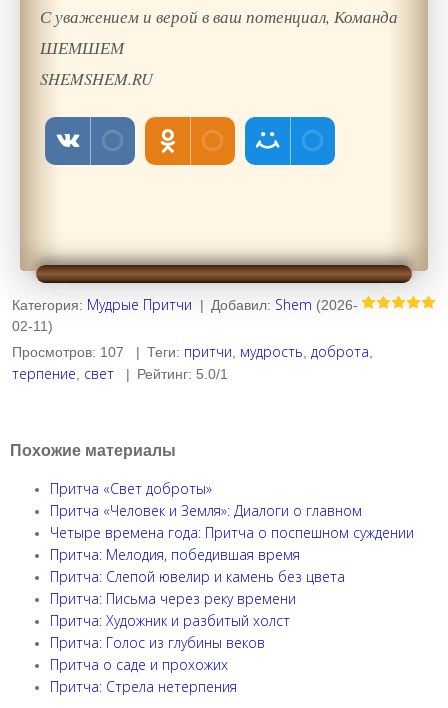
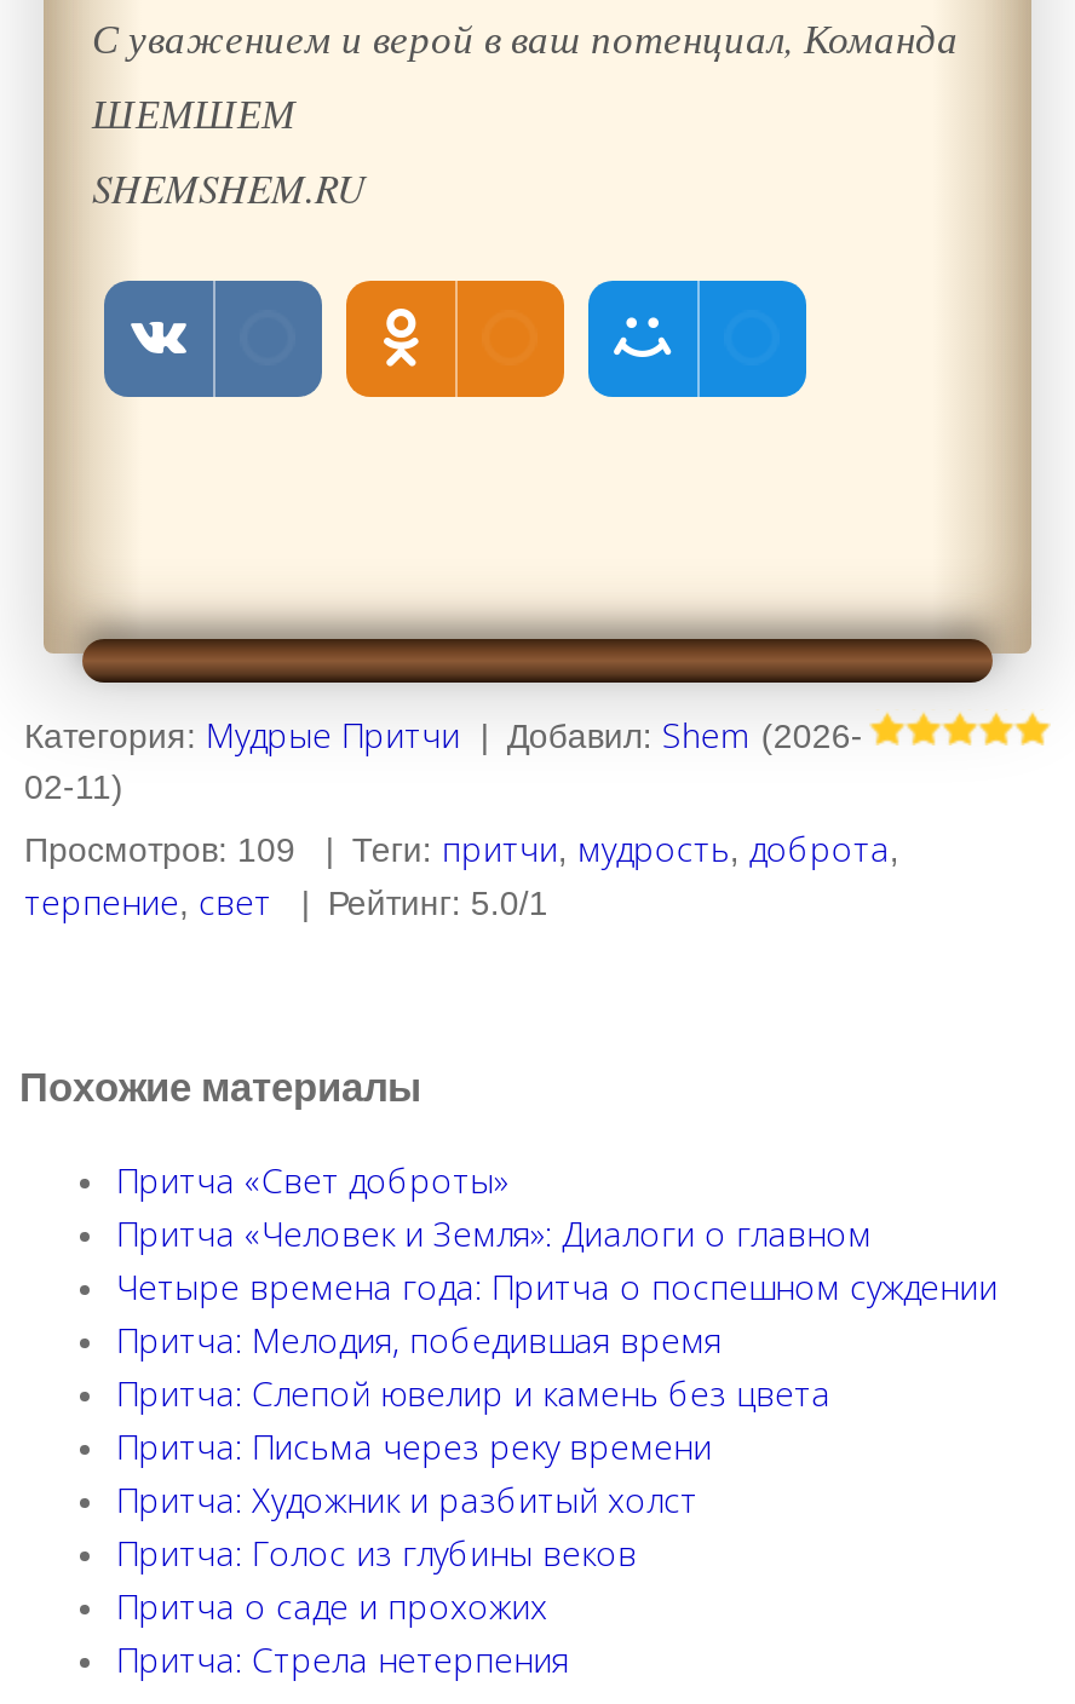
- Просмотров: 107
+ Просмотров: 109
